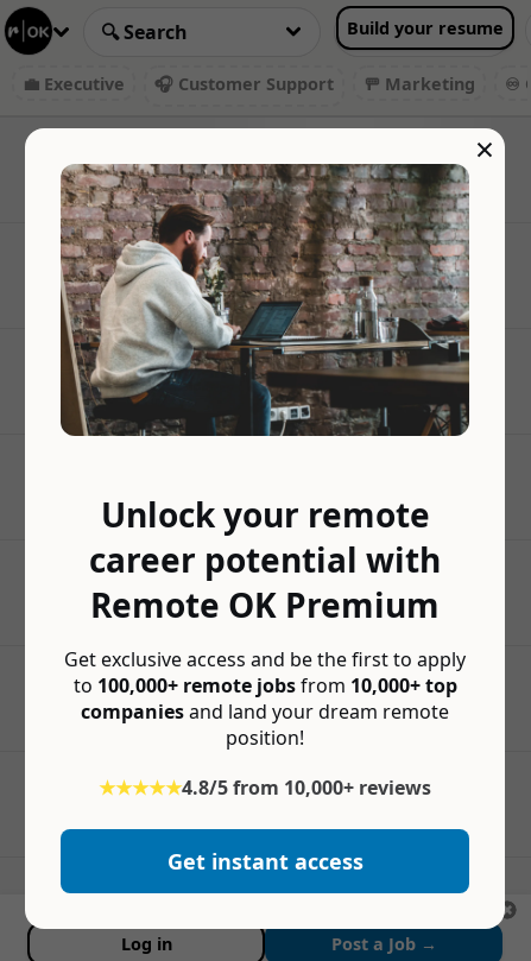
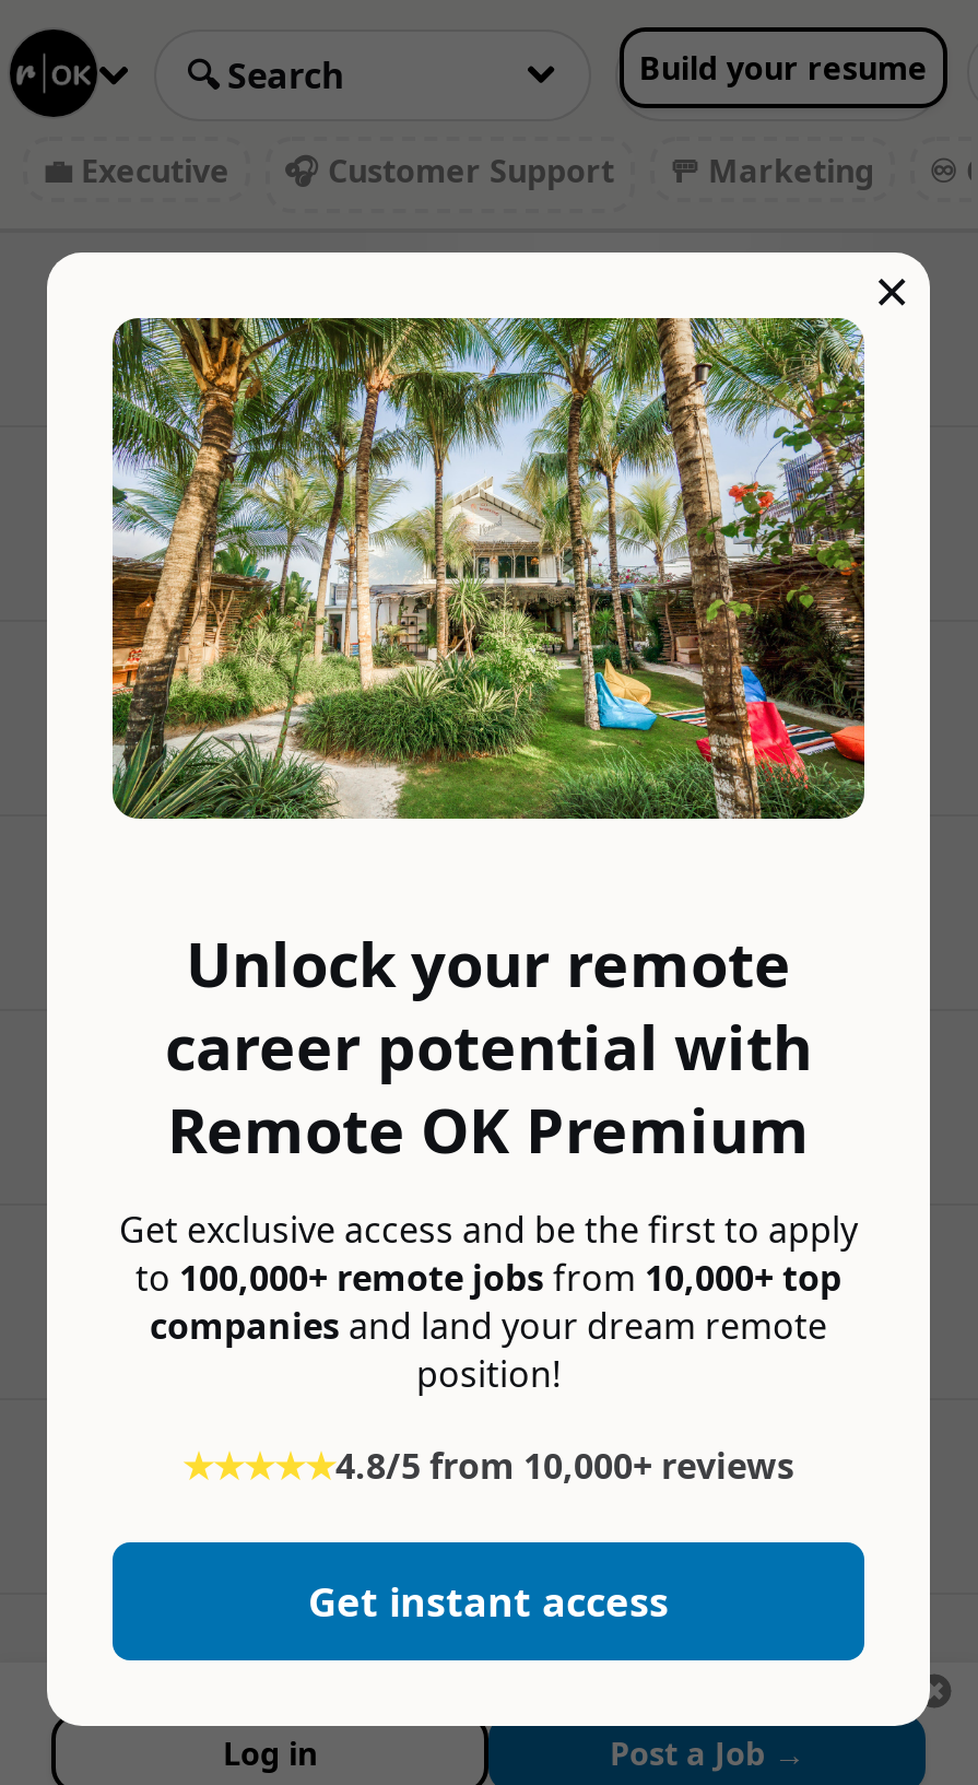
- [image]
+ [image]
